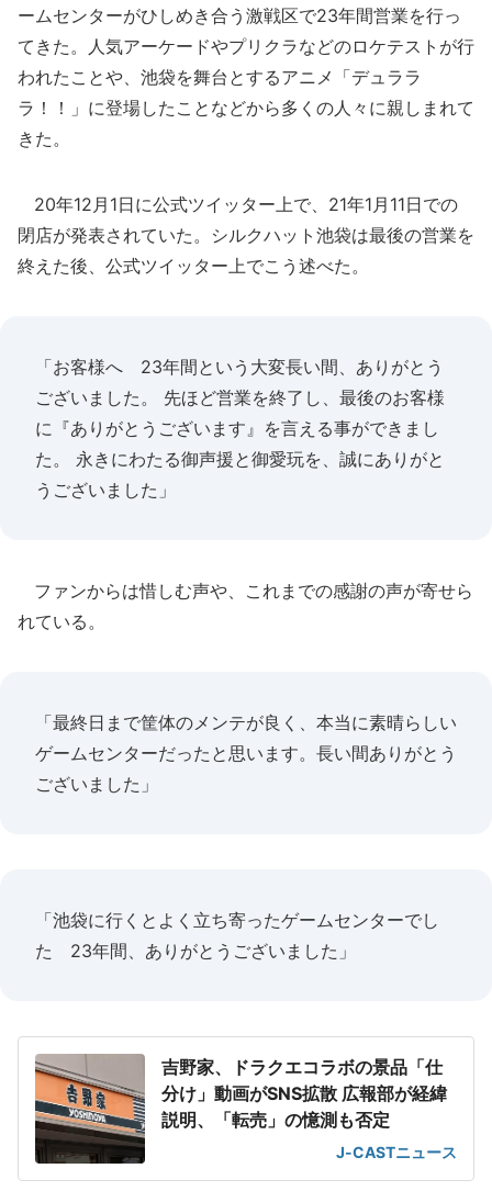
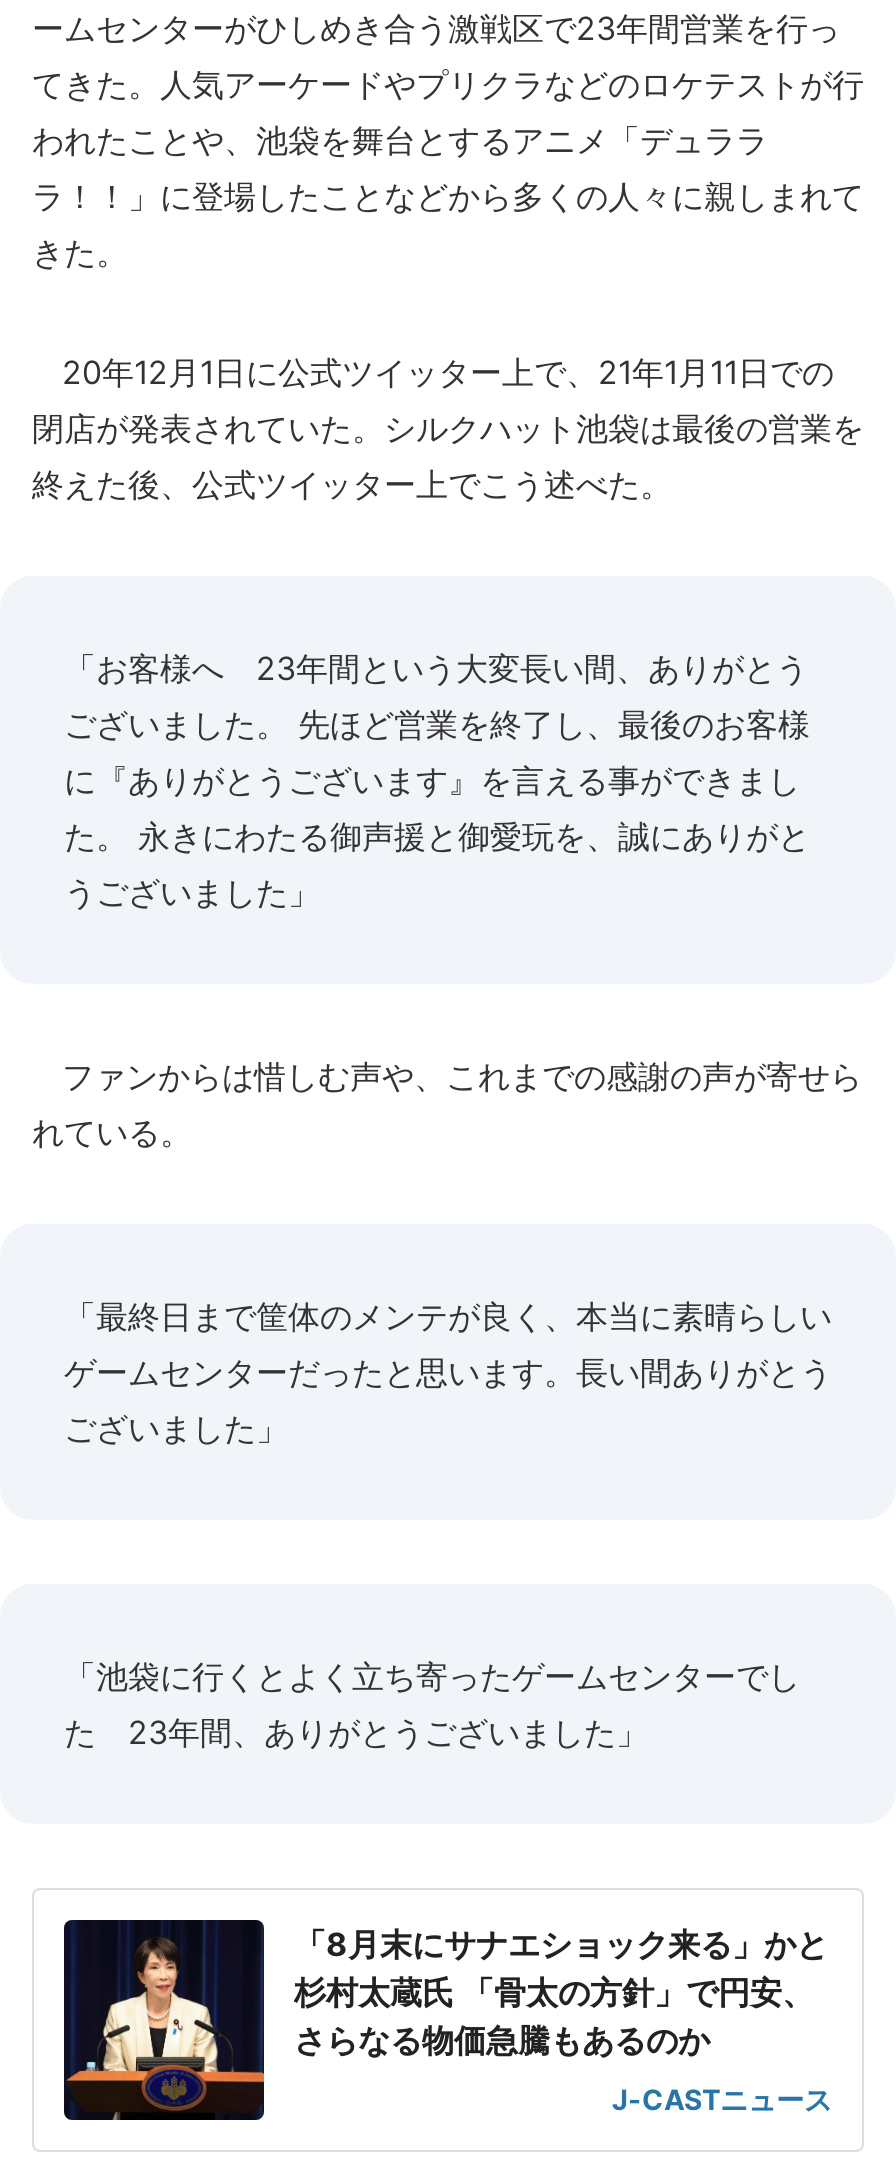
- [image]
- 吉野家、ドラクエコラボの景品「仕
- 分け」動画がSNS拡散 広報部が経緯
- 説明、「転売」の憶測も否定
+ [image]
+ 「8月末にサナエショック来る」かと
+ 杉村太蔵氏 「骨太の方針」で円安、
+ さらなる物価急騰もあるのか
